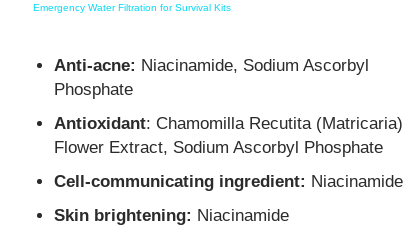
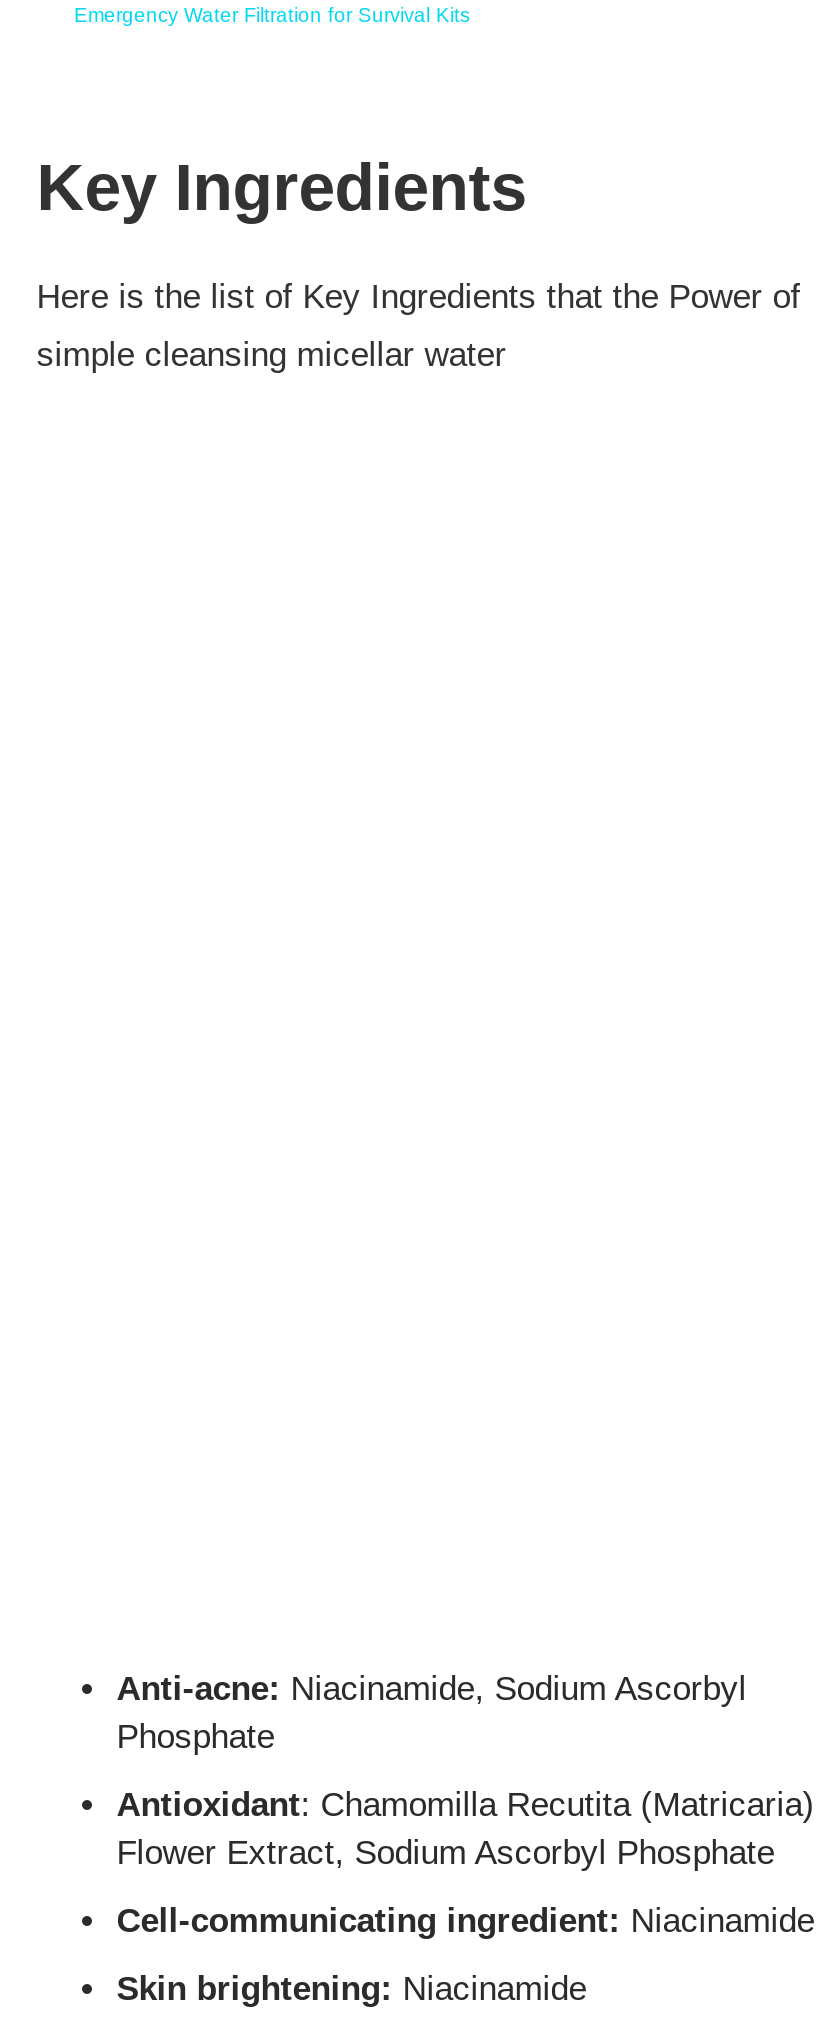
+ Key Ingredients
+ Here is the list of Key Ingredients that the Power of
+ simple cleansing micellar water
